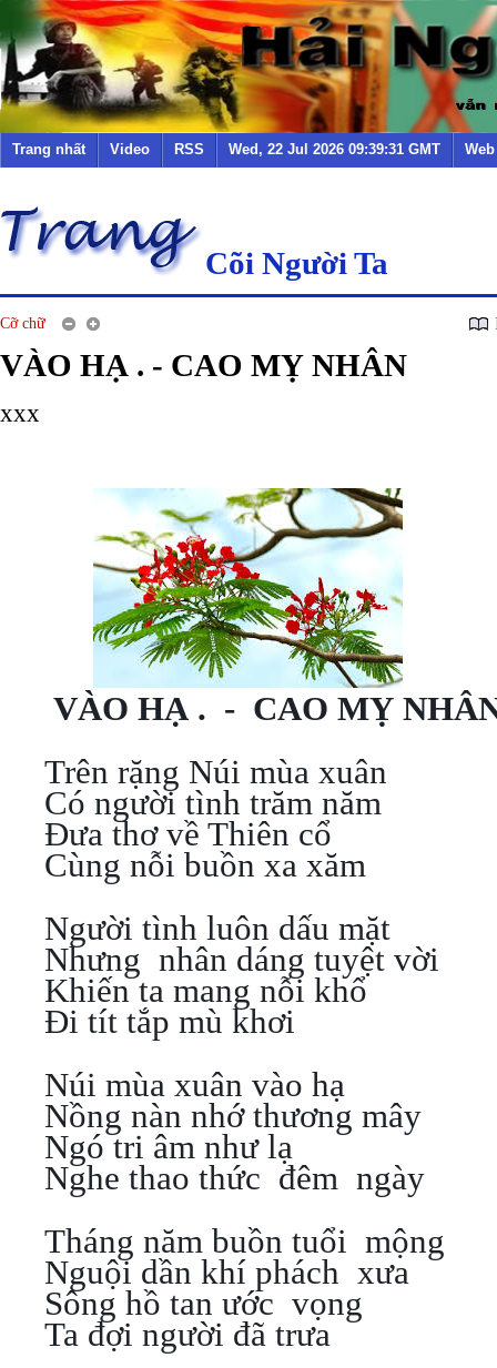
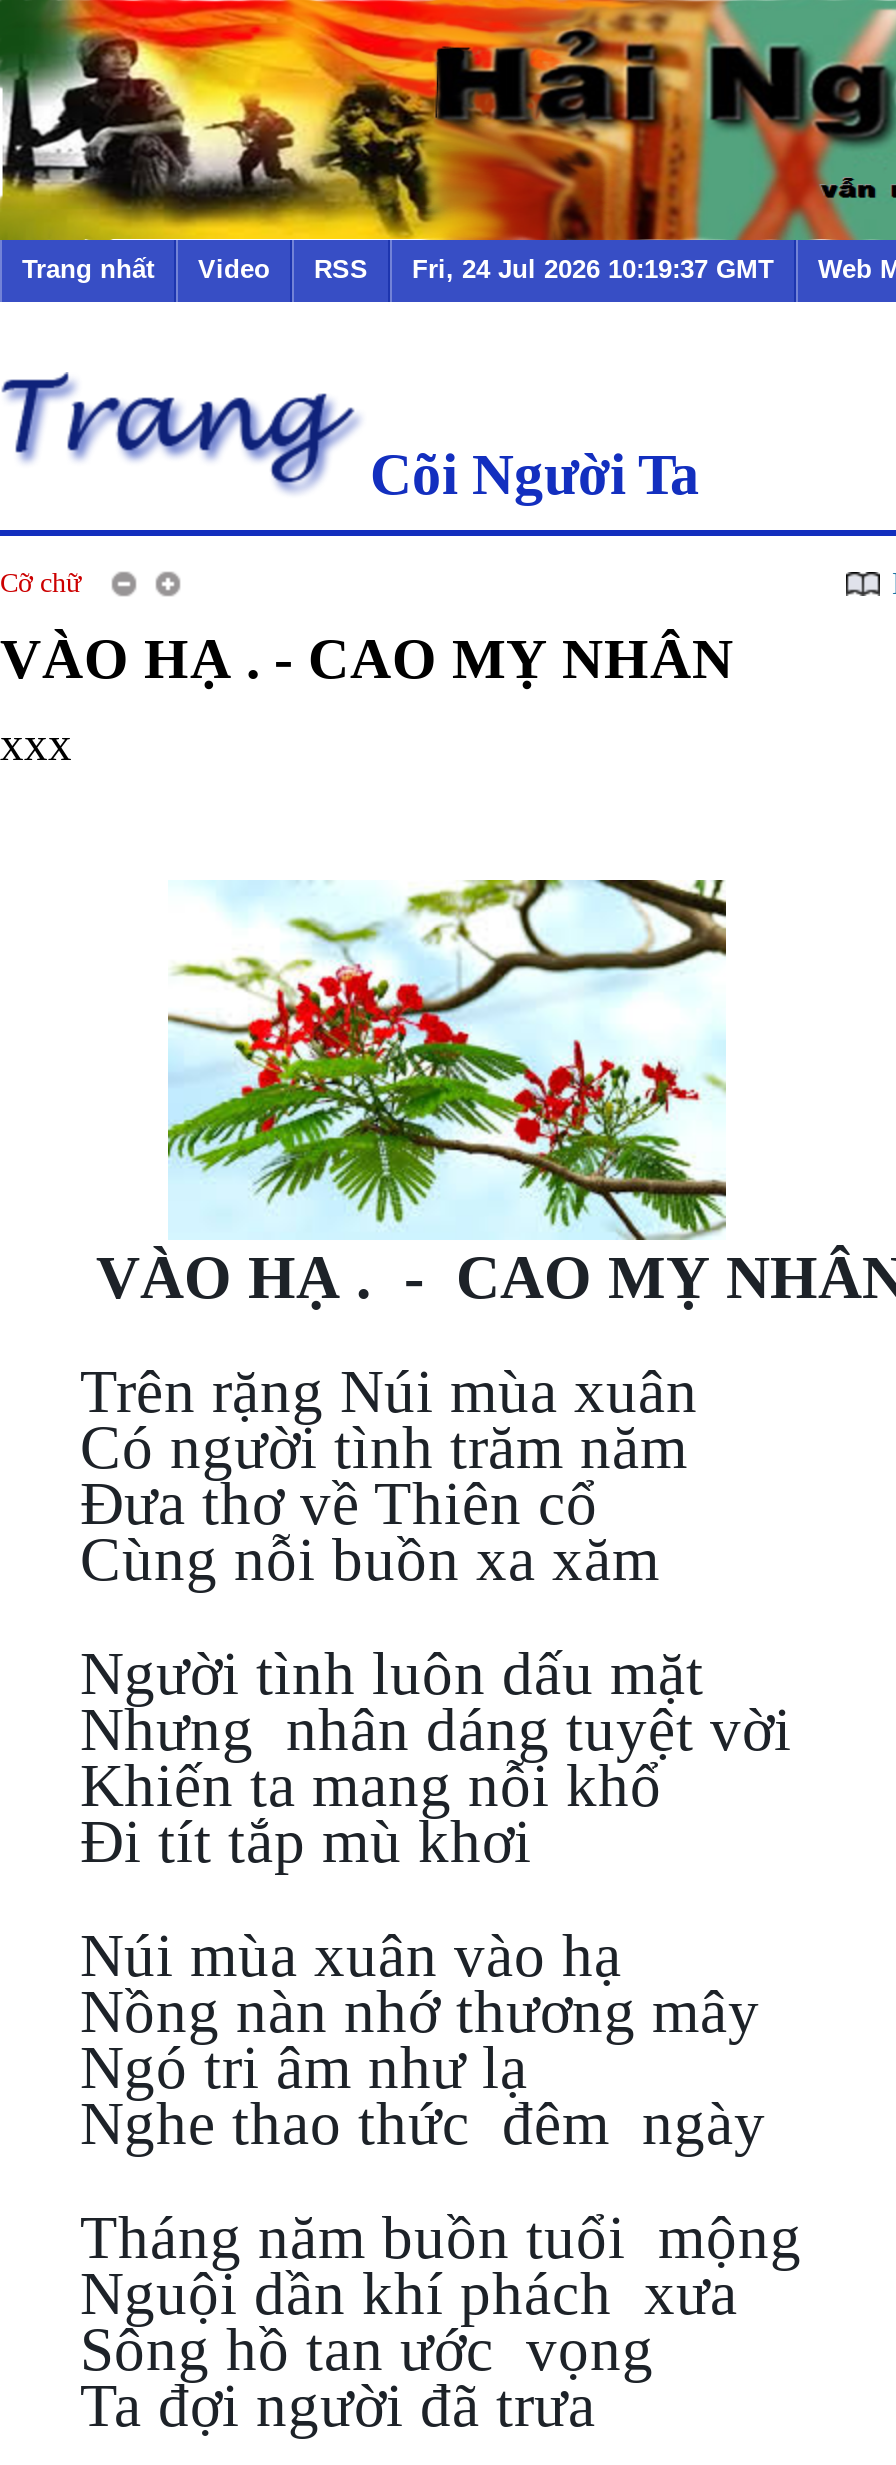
- Wed, 22 Jul 2026 09:39:31 GMT
+ Fri, 24 Jul 2026 10:19:37 GMT
